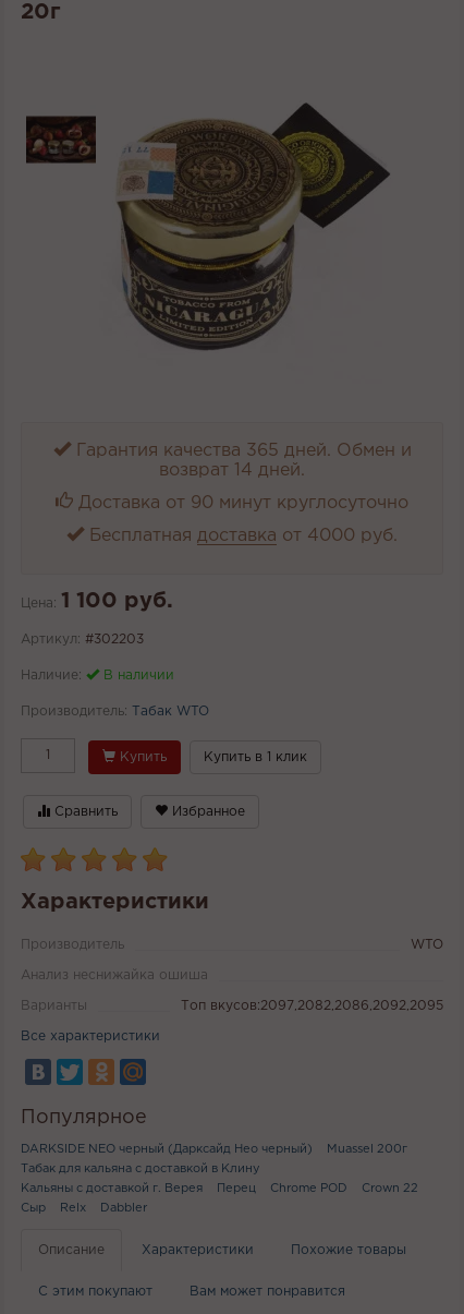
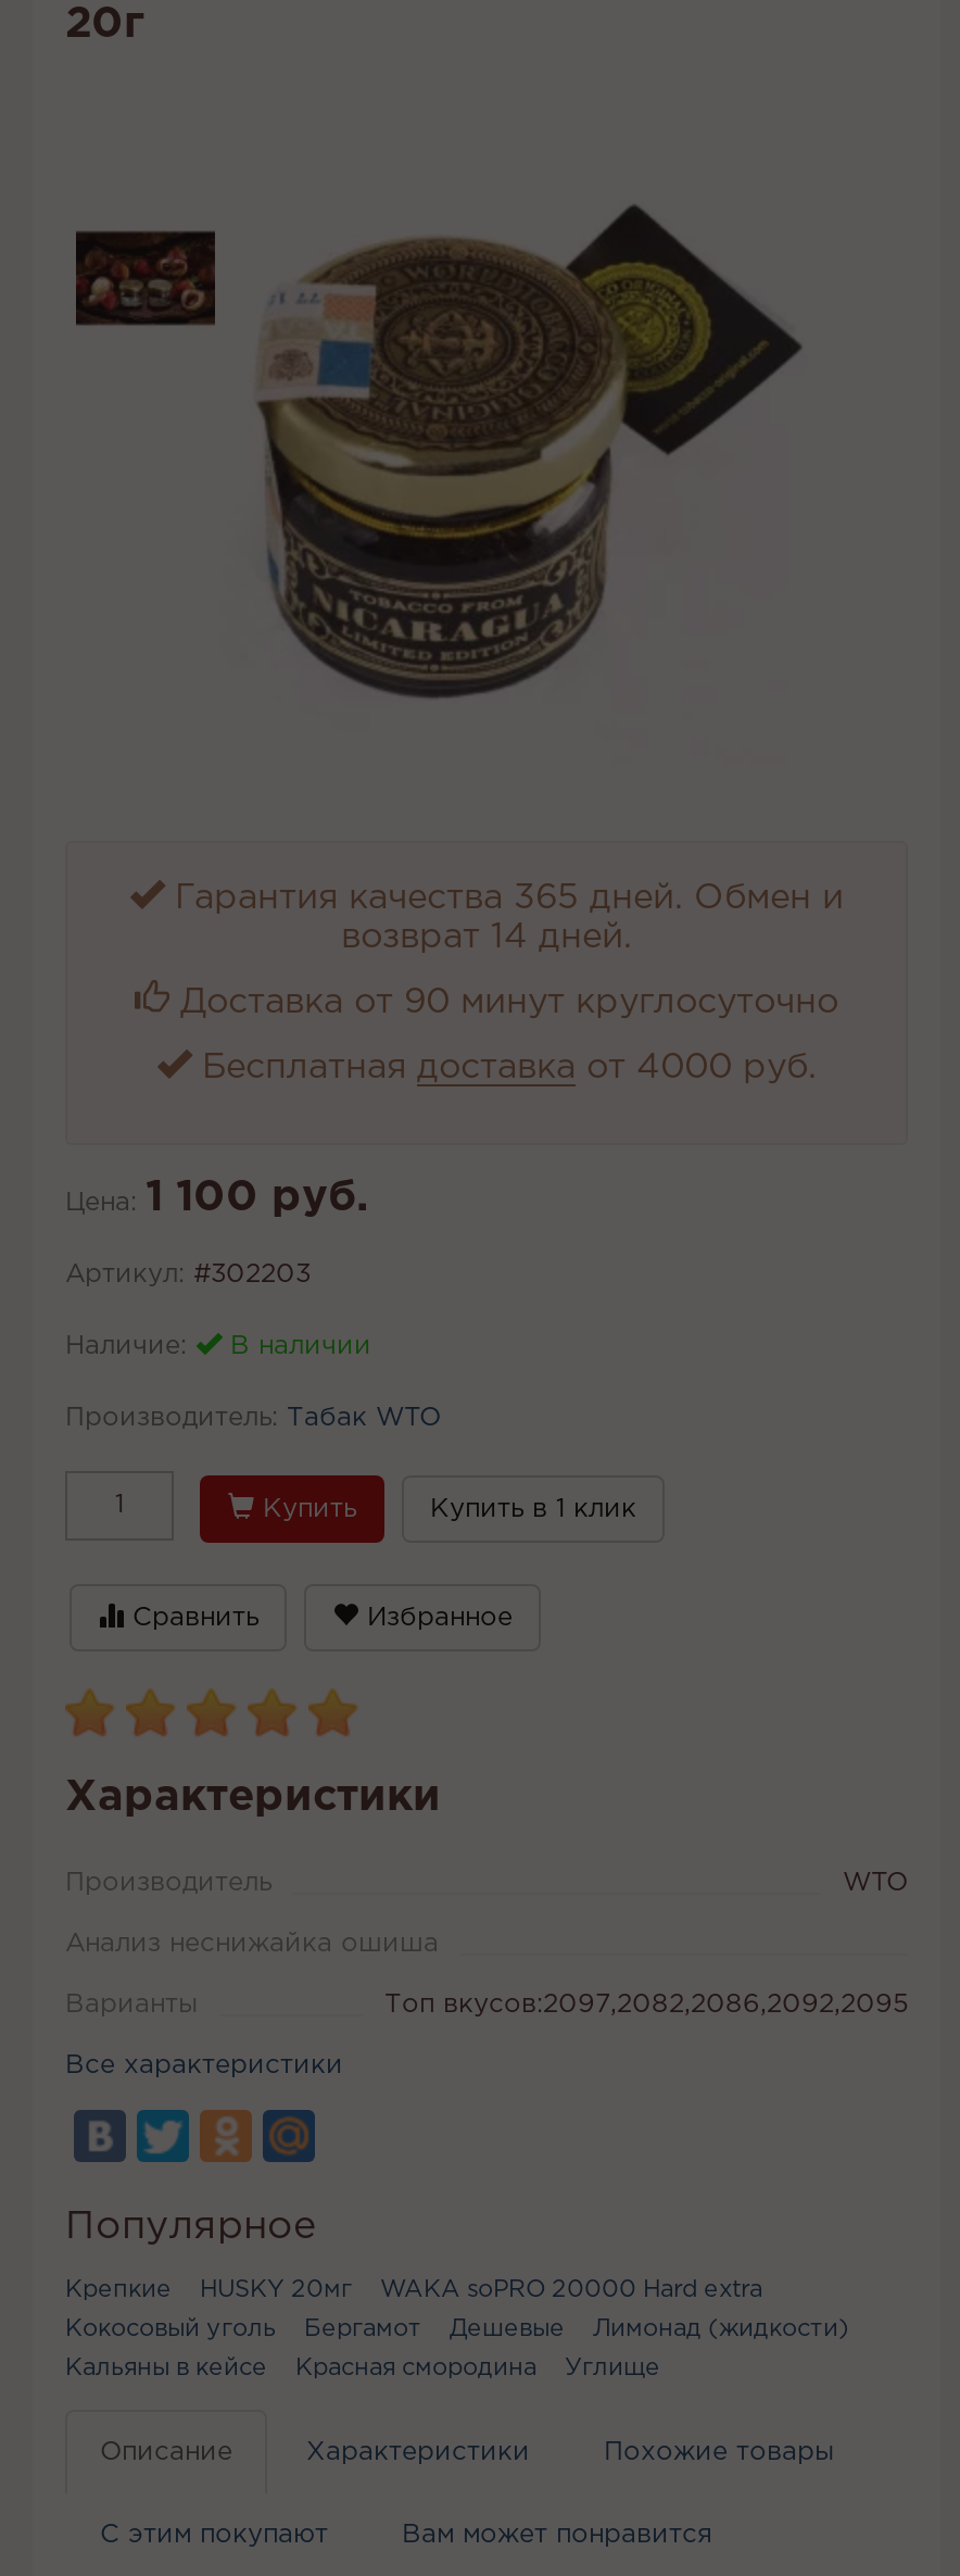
- DARKSIDE NEO черный (Дарксайд Нео черный)
- Muassel 200г
- Табак для кальяна с доставкой в Клину
- Кальяны с доставкой г. Верея
- Перец
- Chrome POD
- Crown 22
- Сыр
- Relx
- Dabbler
+ Крепкие
+ HUSKY 20мг
+ WAKA soPRO 20000 Hard extra
+ Кокосовый уголь
+ Бергамот
+ Дешевые
+ Лимонад (жидкости)
+ Кальяны в кейсе
+ Красная смородина
+ Углище
